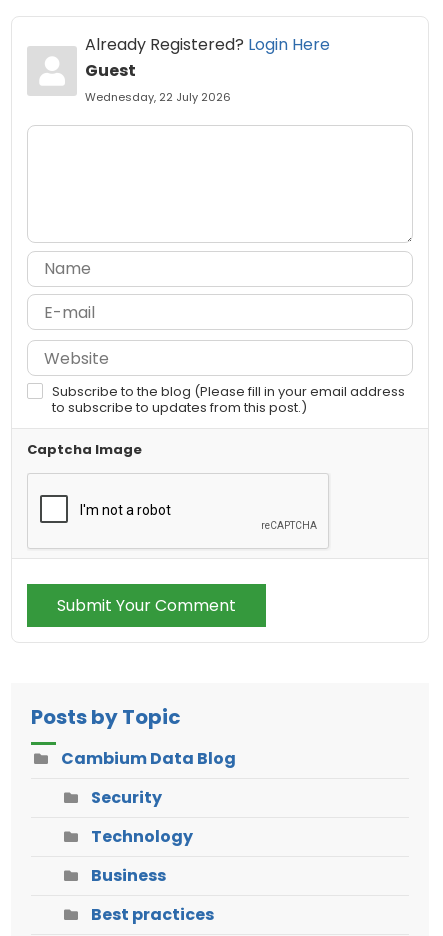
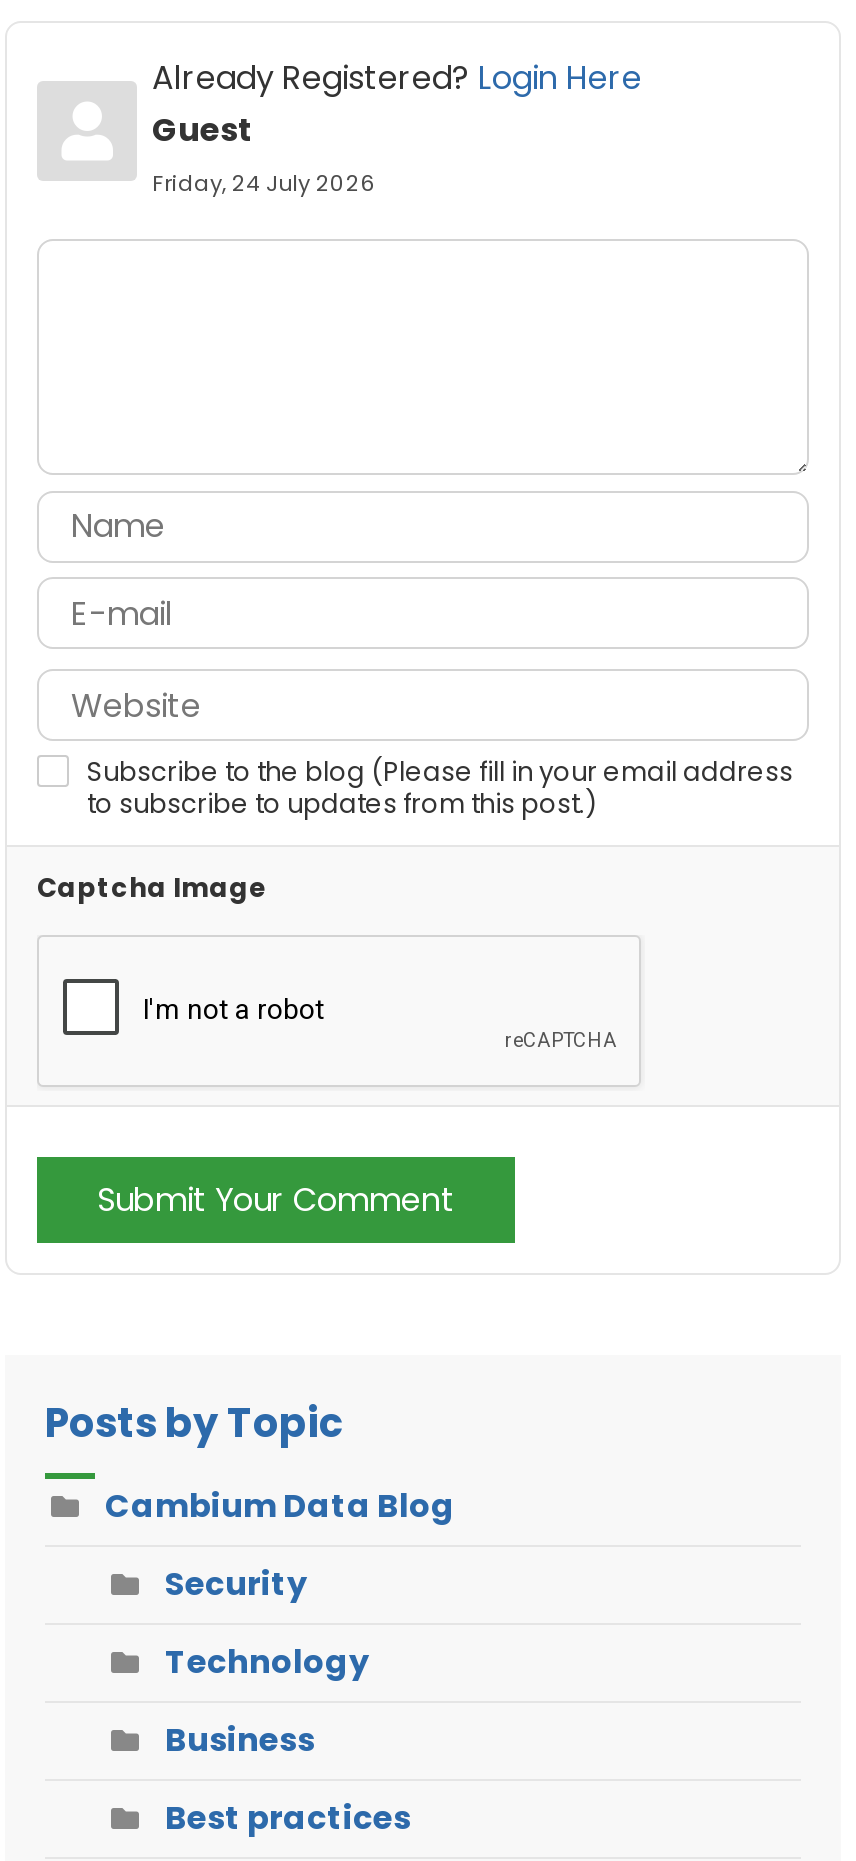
- Wednesday, 22 July 2026
+ Friday, 24 July 2026
